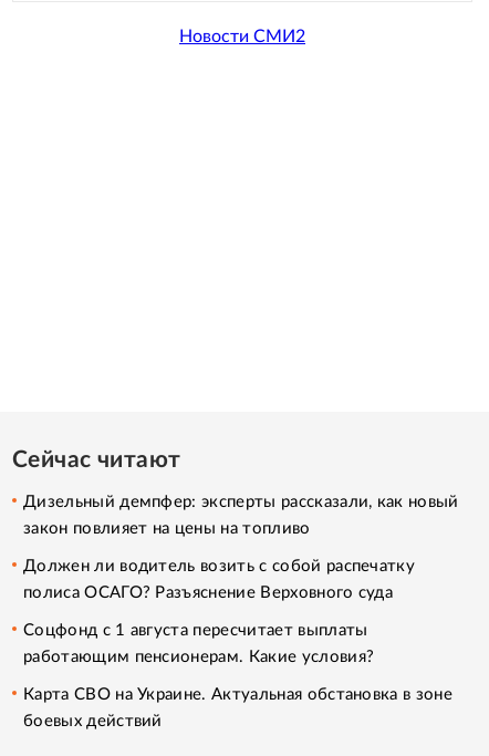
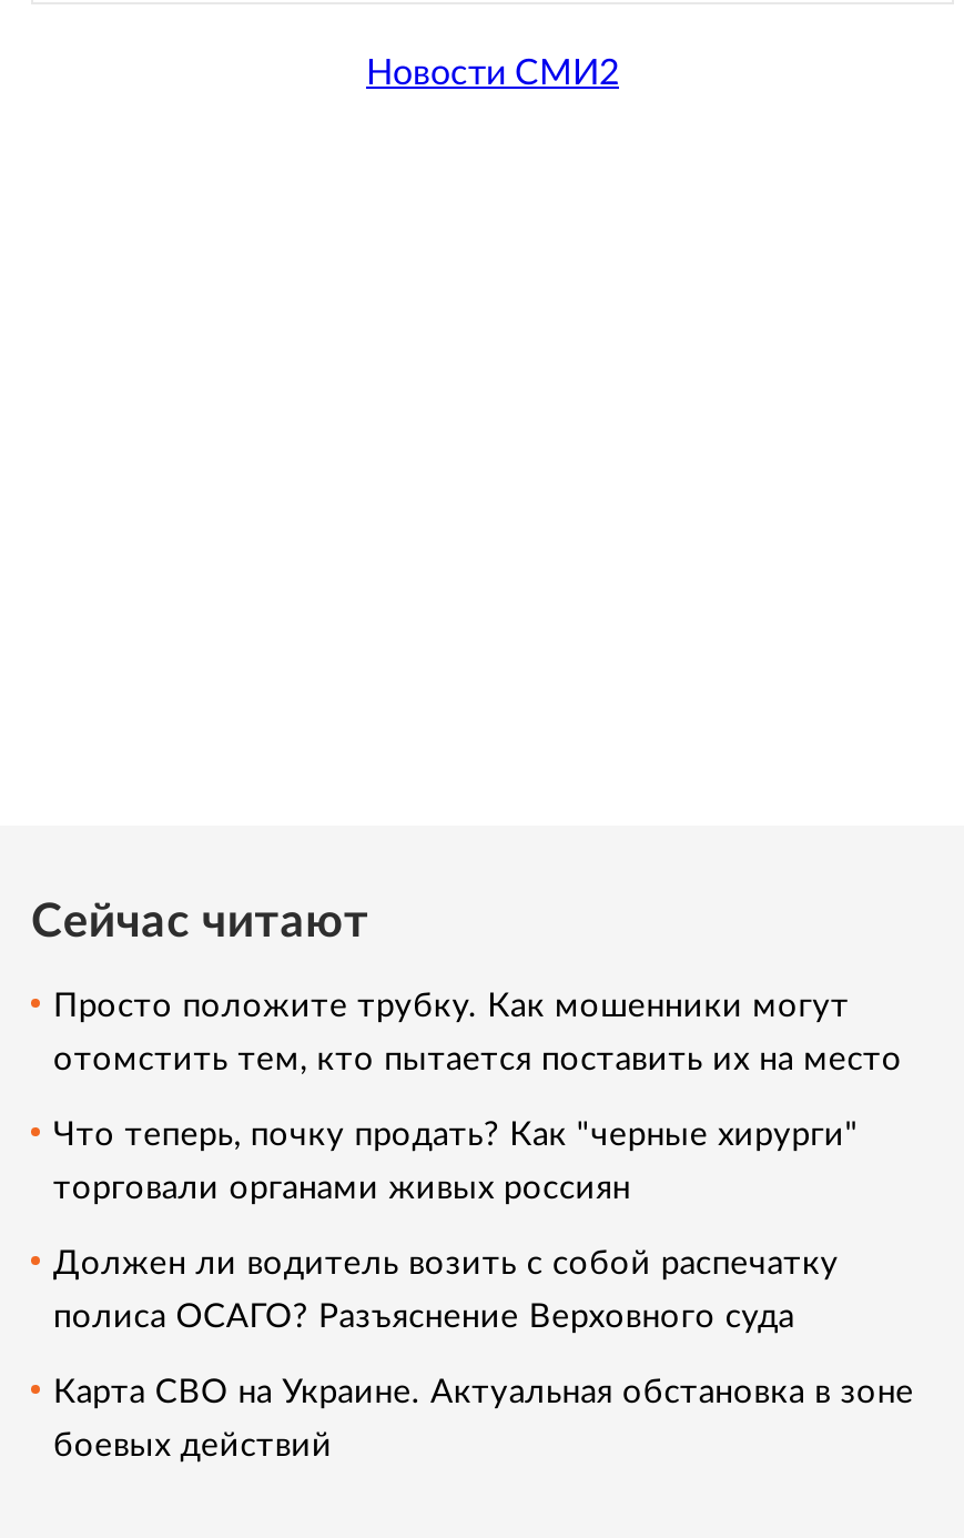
- Дизельный демпфер: эксперты рассказали, как новый
- закон повлияет на цены на топливо
+ Просто положите трубку. Как мошенники могут
+ отомстить тем, кто пытается поставить их на место
+ Что теперь, почку продать? Как "черные хирурги"
+ торговали органами живых россиян

moved down: Должен ли водитель возить с собой распечатку | полиса ОСАГО? Разъяснение Верховного суда

- Соцфонд с 1 августа пересчитает выплаты
- работающим пенсионерам. Какие условия?
